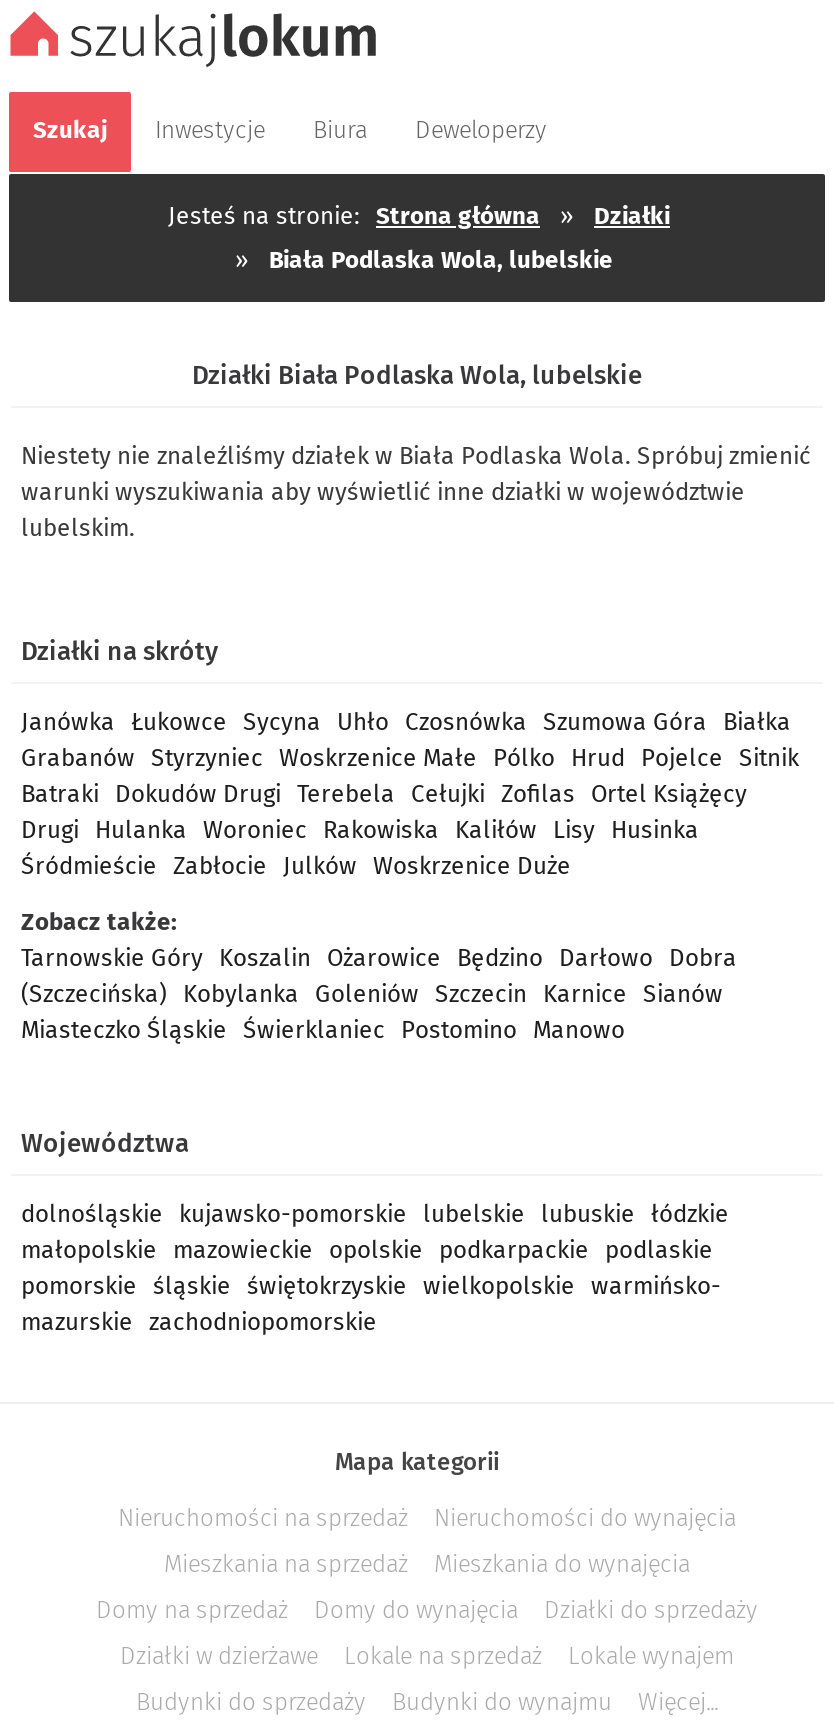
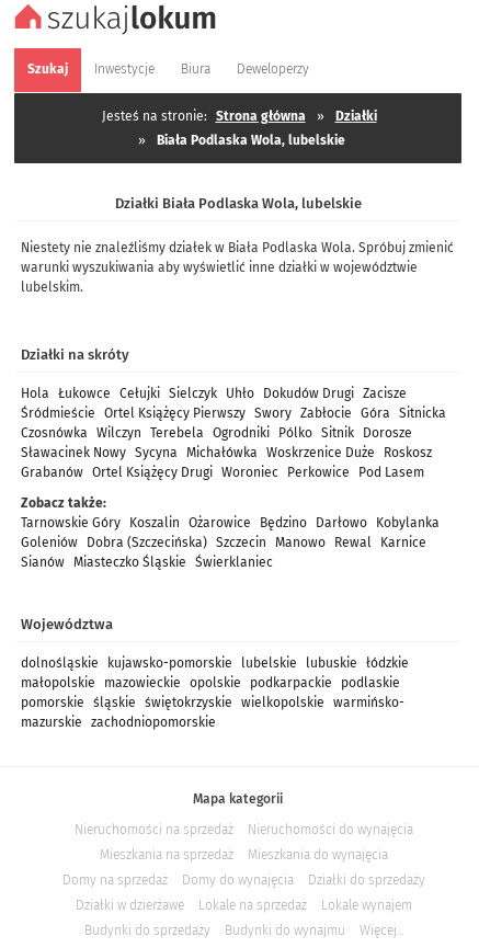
- Janówka Łukowce Sycyna Uhło Czosnówka Szumowa Góra Białka
- Grabanów Styrzyniec Woskrzenice Małe Pólko Hrud Pojelce Sitnik
- Batraki Dokudów Drugi Terebela Cełujki Zofilas Ortel Książęcy
- Drugi Hulanka Woroniec Rakowiska Kaliłów Lisy Husinka
- Śródmieście Zabłocie Julków Woskrzenice Duże
+ Hola Łukowce Cełujki Sielczyk Uhło Dokudów Drugi Zacisze
+ Śródmieście Ortel Książęcy Pierwszy Swory Zabłocie Góra Sitnicka
+ Czosnówka Wilczyn Terebela Ogrodniki Pólko Sitnik Dorosze
+ Sławacinek Nowy Sycyna Michałówka Woskrzenice Duże Roskosz
+ Grabanów Ortel Książęcy Drugi Woroniec Perkowice Pod Lasem

- Tarnowskie Góry Koszalin Ożarowice Będzino Darłowo Dobra
- (Szczecińska) Kobylanka Goleniów Szczecin Karnice Sianów
- Miasteczko Śląskie Świerklaniec Postomino Manowo
+ Tarnowskie Góry Koszalin Ożarowice Będzino Darłowo Kobylanka
+ Goleniów Dobra (Szczecińska) Szczecin Manowo Rewal Karnice
+ Sianów Miasteczko Śląskie Świerklaniec
